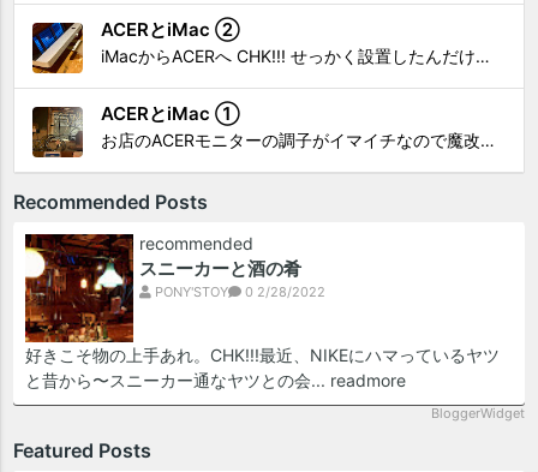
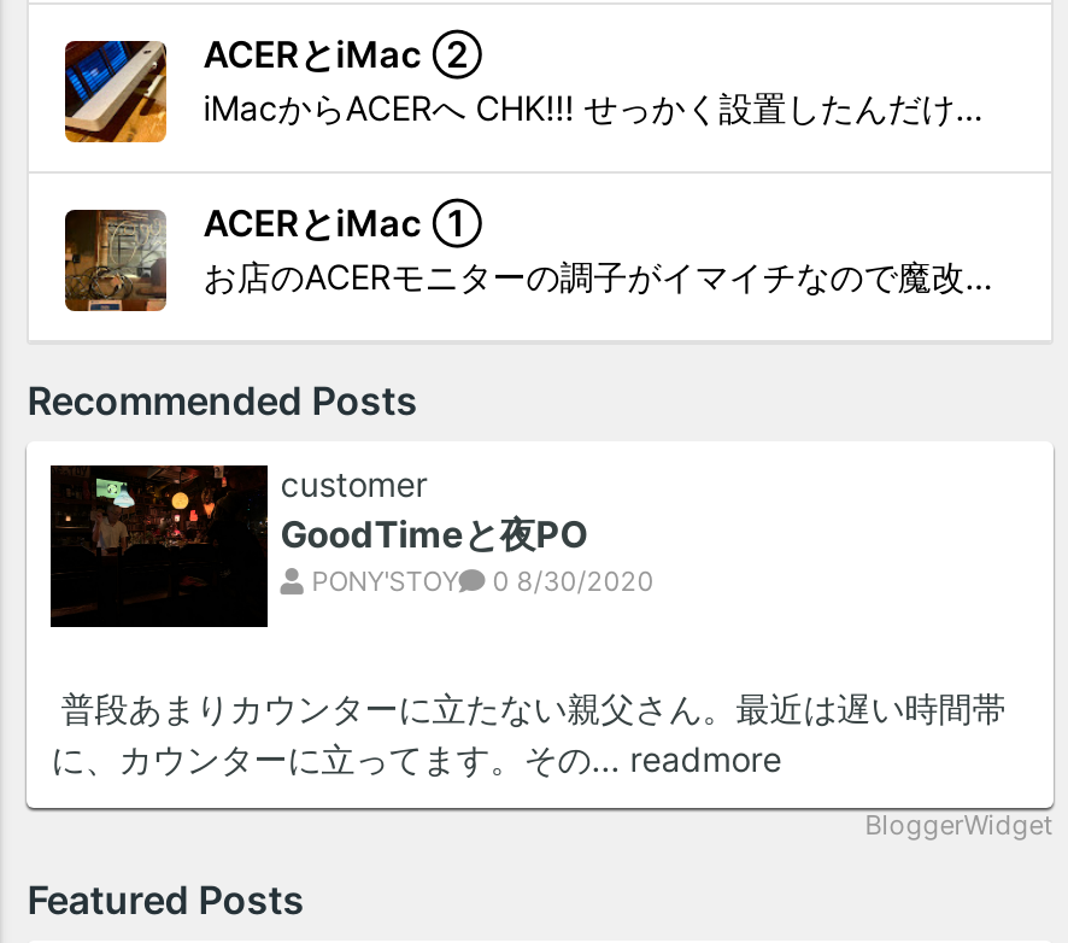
- [image]
- recommended
- スニーカーと酒の肴
+ [image]
+ customer
+ GoodTimeと夜PO

- PONY'STOY 0 2/28/2022
+ PONY'STOY 0 8/30/2020

- 好きこそ物の上手あれ。CHK!!!最近、NIKEにハマっているヤツ
- と昔から〜スニーカー通なヤツとの会... readmore
+ 普段あまりカウンターに立たない親父さん。最近は遅い時間帯
+ に、カウンターに立ってます。その... readmore
